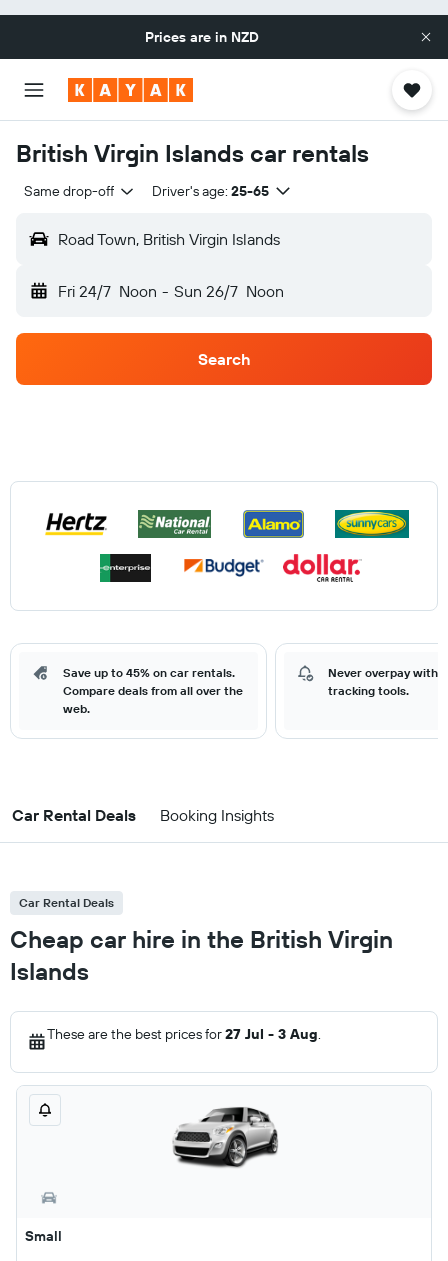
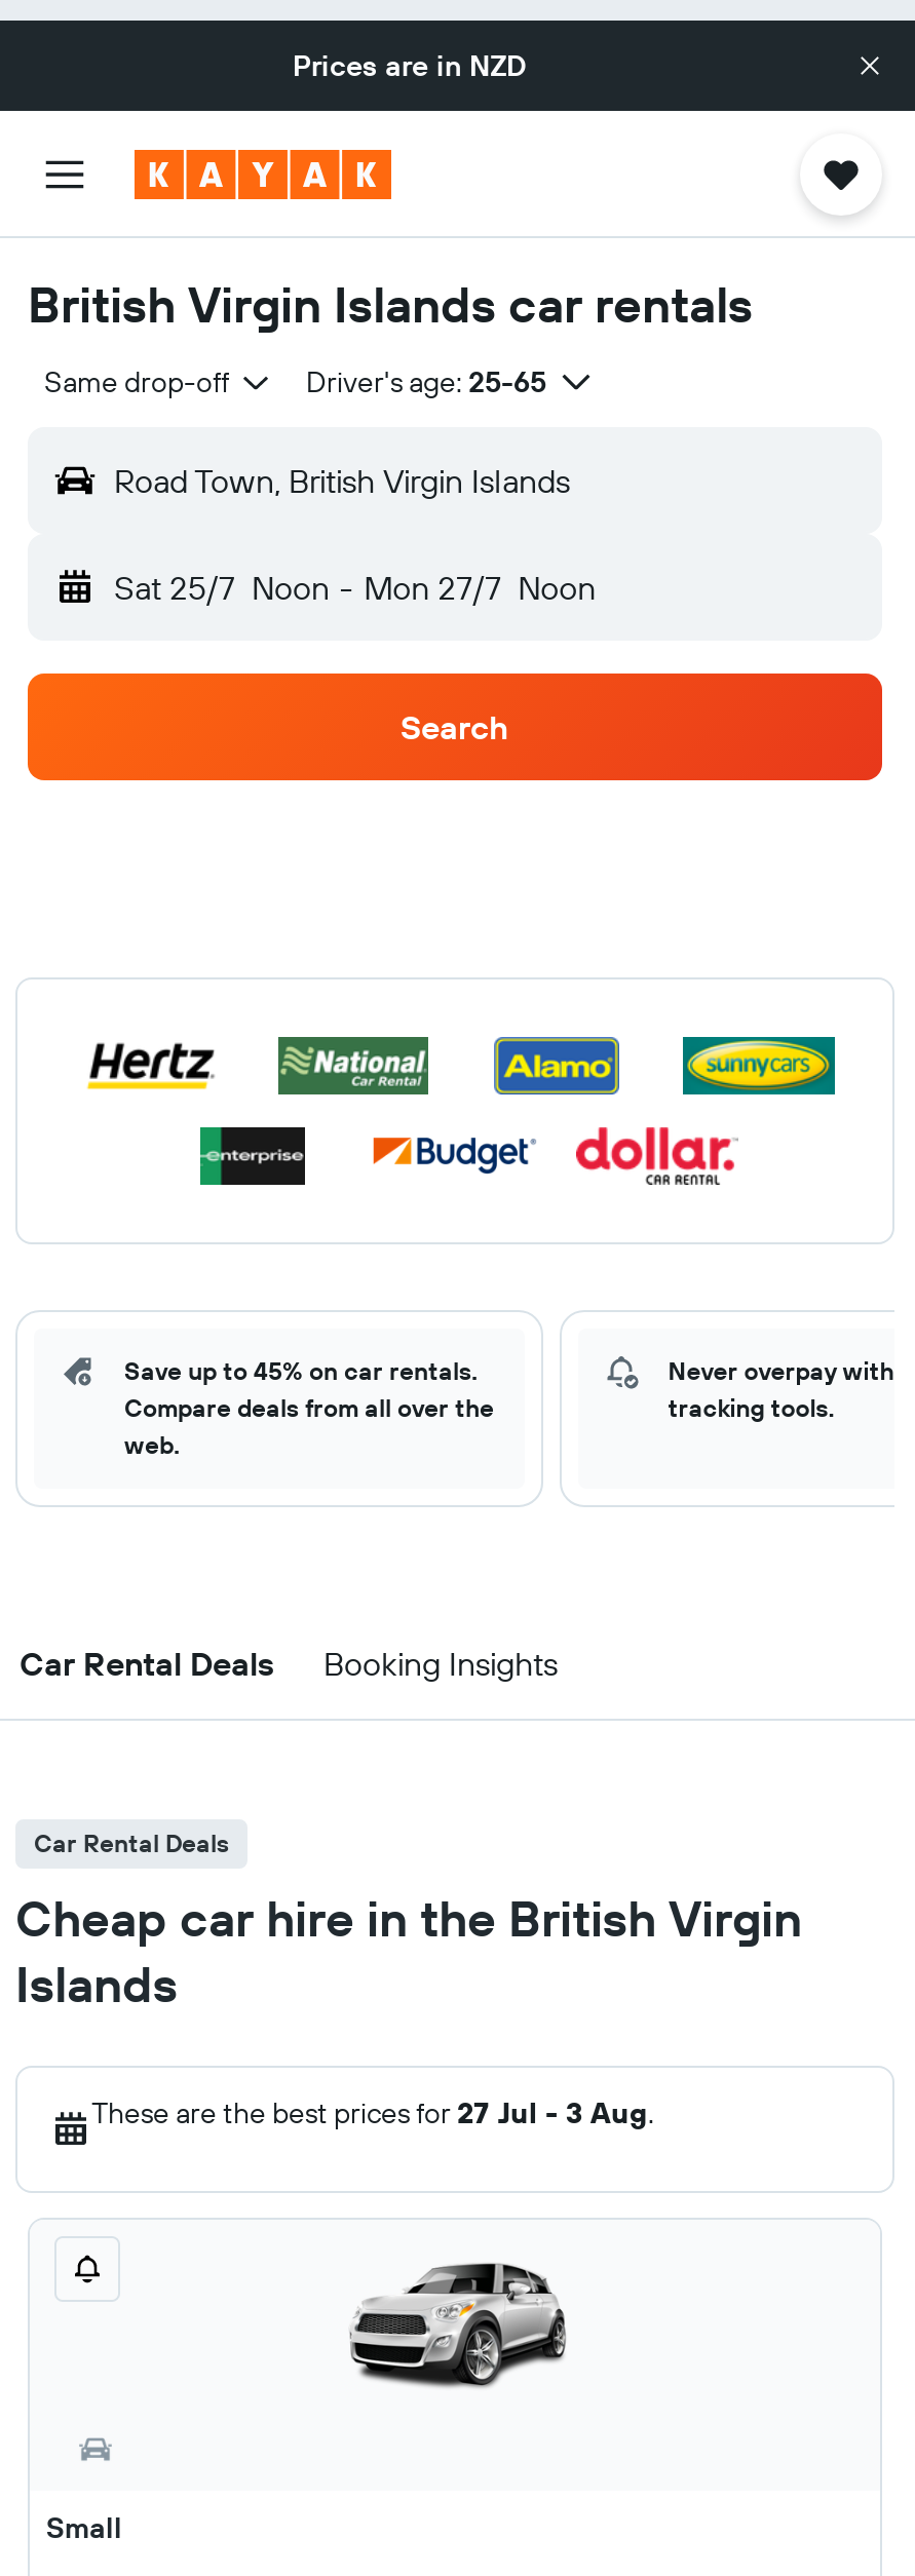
- Fri 24/7 Noon - Sun 26/7 Noon
+ Sat 25/7 Noon - Mon 27/7 Noon
